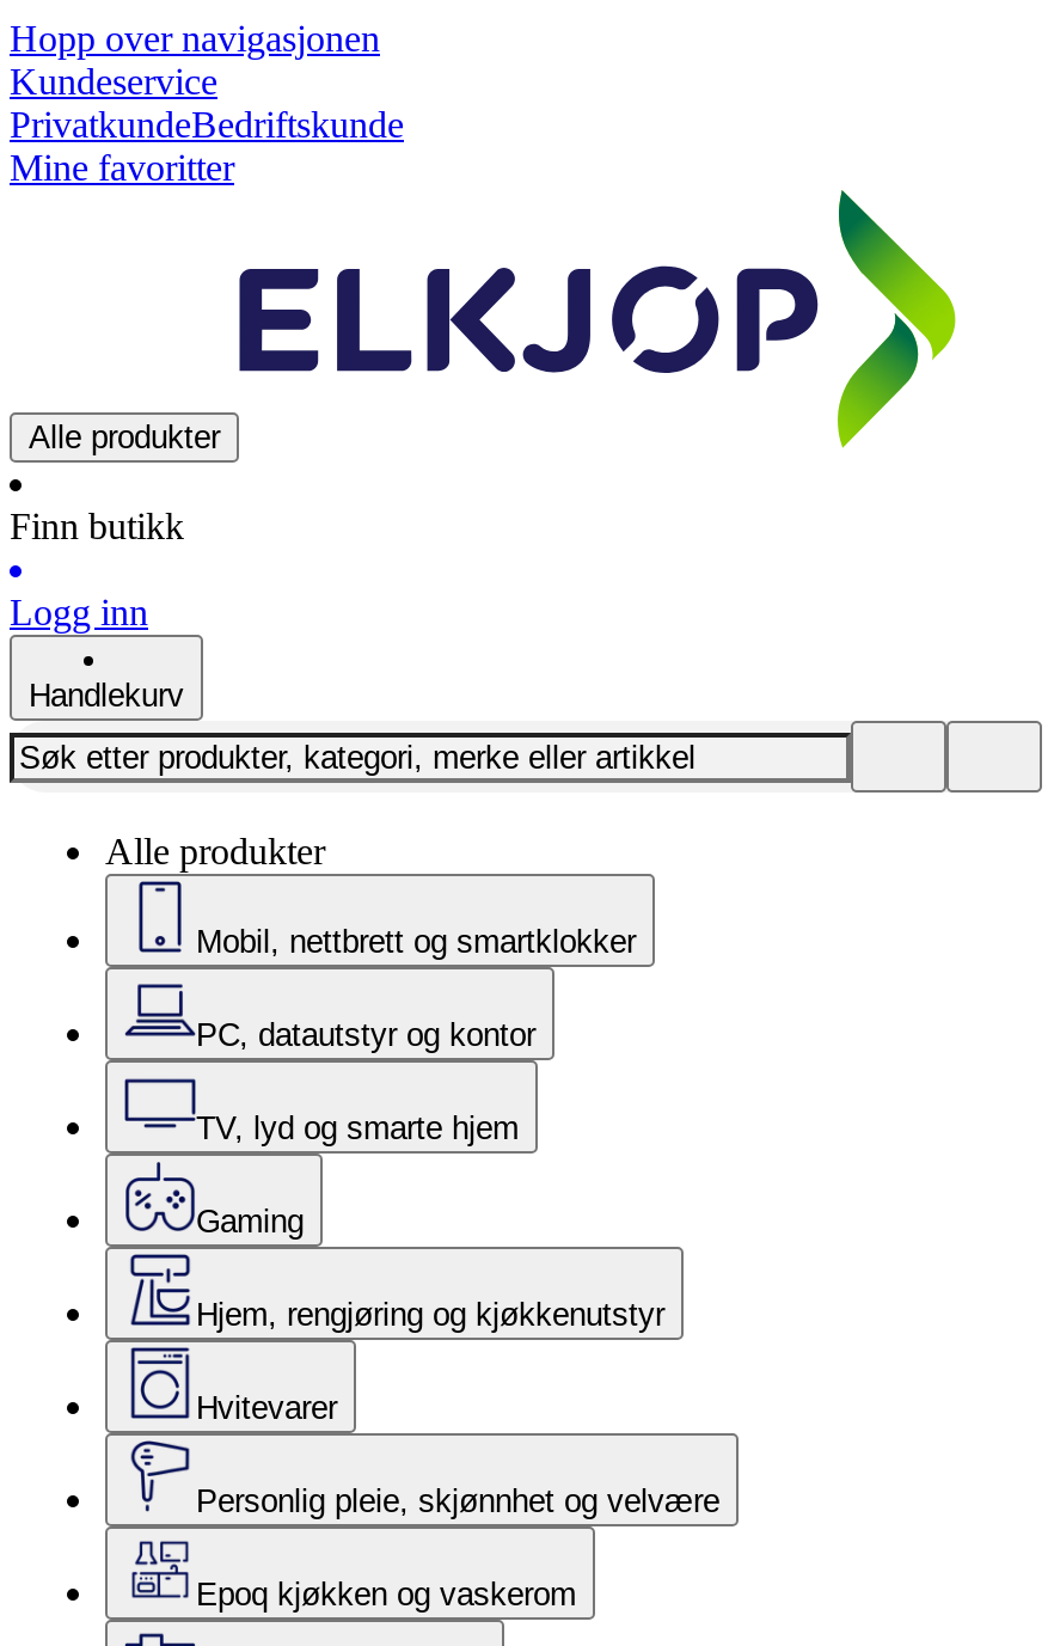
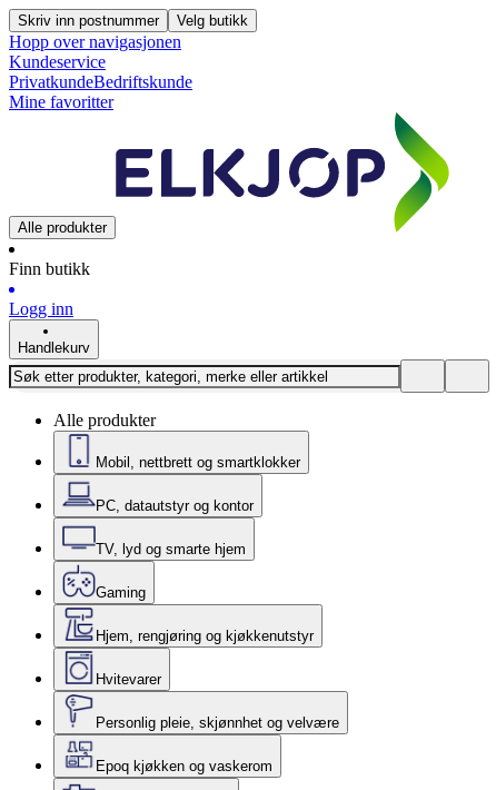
+ Skriv inn postnummer
+ Velg butikk
